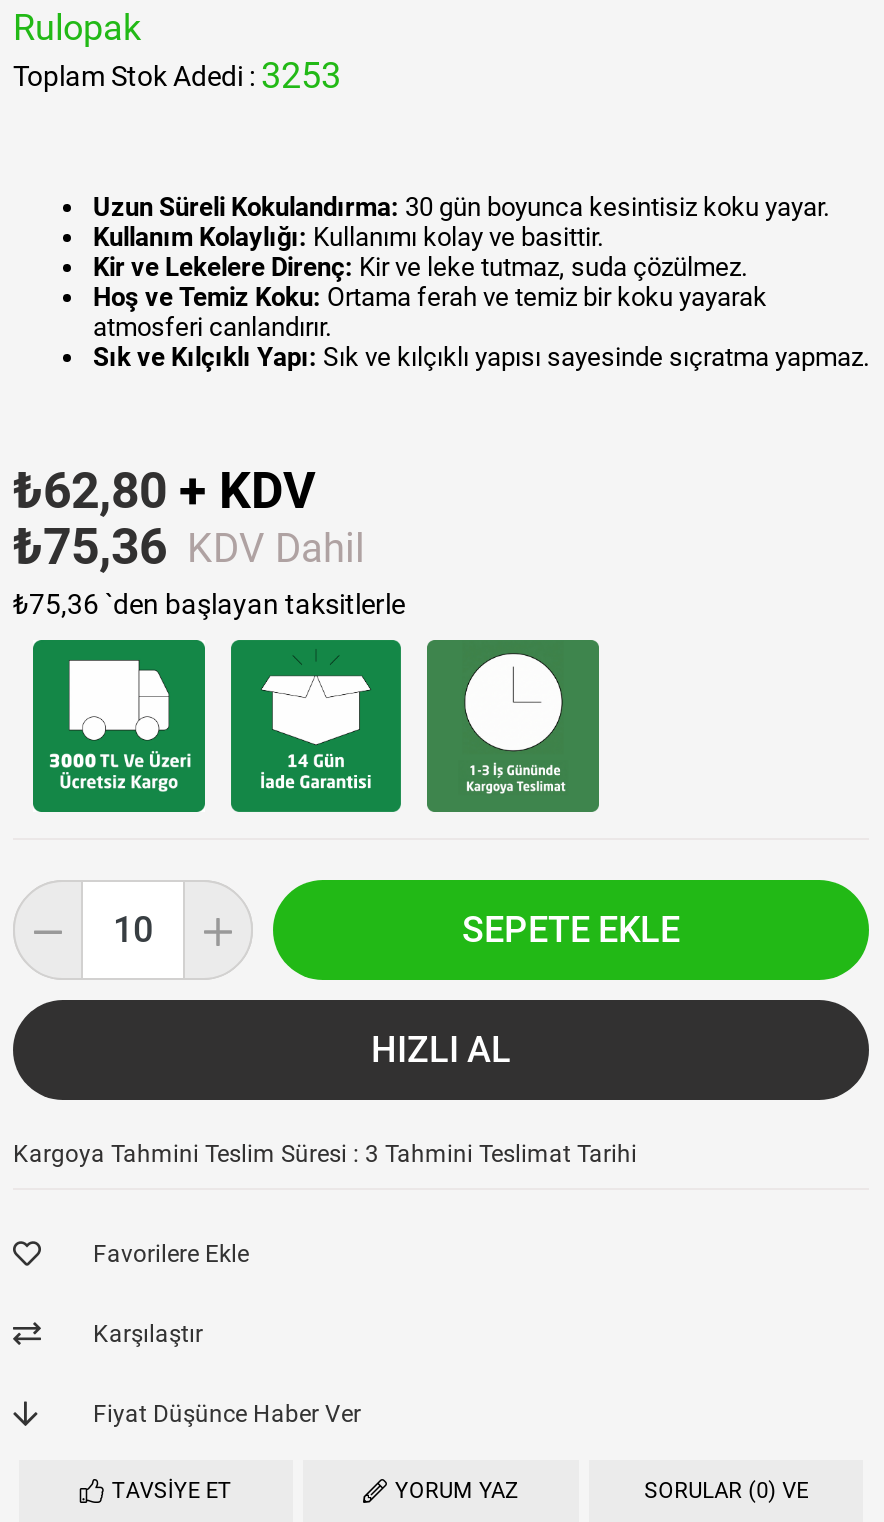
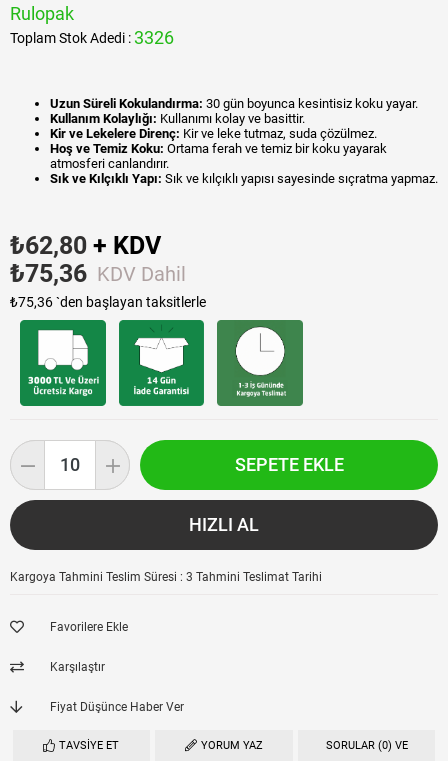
- Toplam Stok Adedi : 3253
+ Toplam Stok Adedi : 3326
